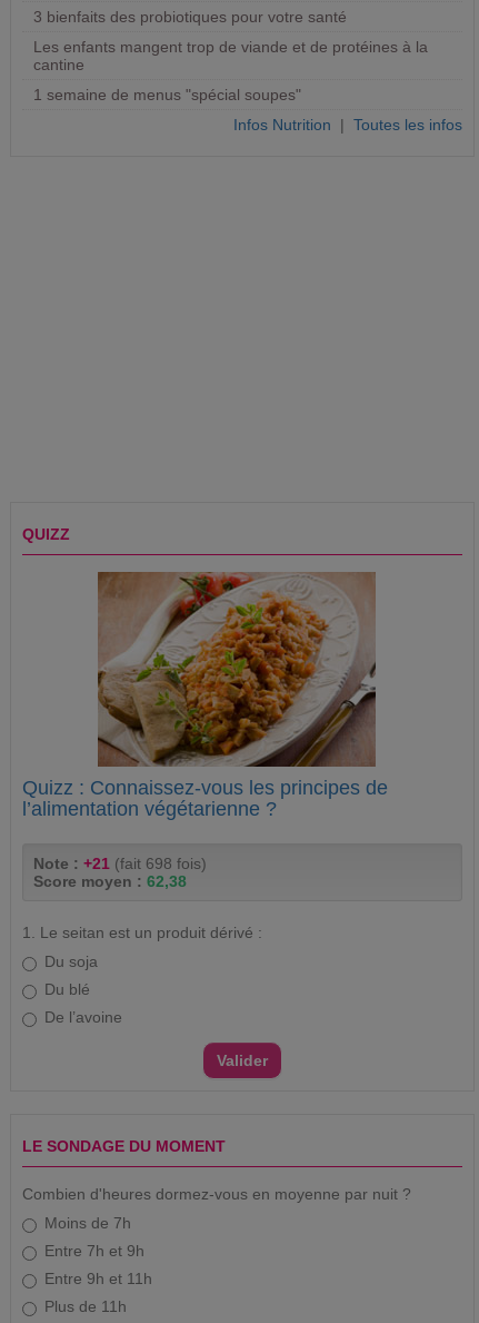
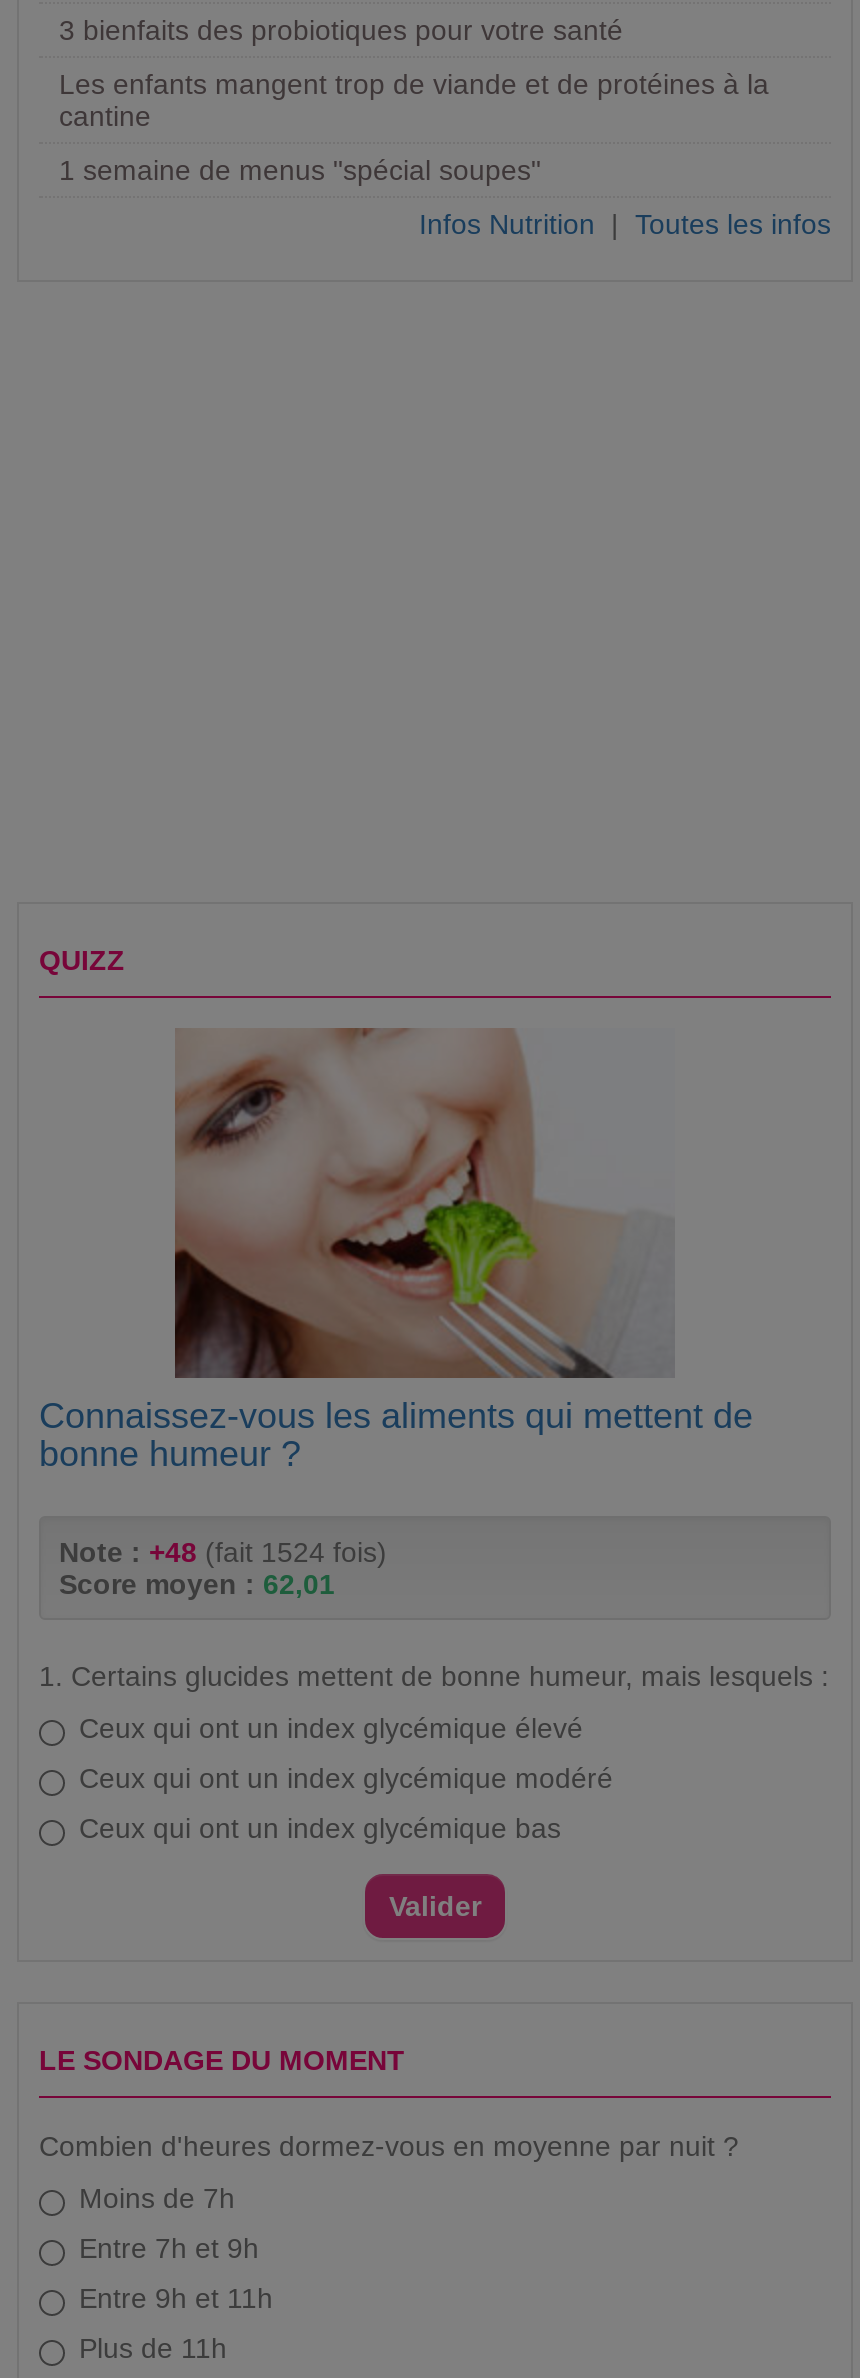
- [image]
- Quizz : Connaissez-vous les principes de
- l’alimentation végétarienne ?
+ [image]
+ Connaissez-vous les aliments qui mettent de
+ bonne humeur ?

- Note : +21 (fait 698 fois)
- Score moyen : 62,38
+ Note : +48 (fait 1524 fois)
+ Score moyen : 62,01

- 1. Le seitan est un produit dérivé :
+ 1. Certains glucides mettent de bonne humeur, mais lesquels :

- Du soja
+ Ceux qui ont un index glycémique élevé

- Du blé
+ Ceux qui ont un index glycémique modéré

- De l’avoine
+ Ceux qui ont un index glycémique bas
